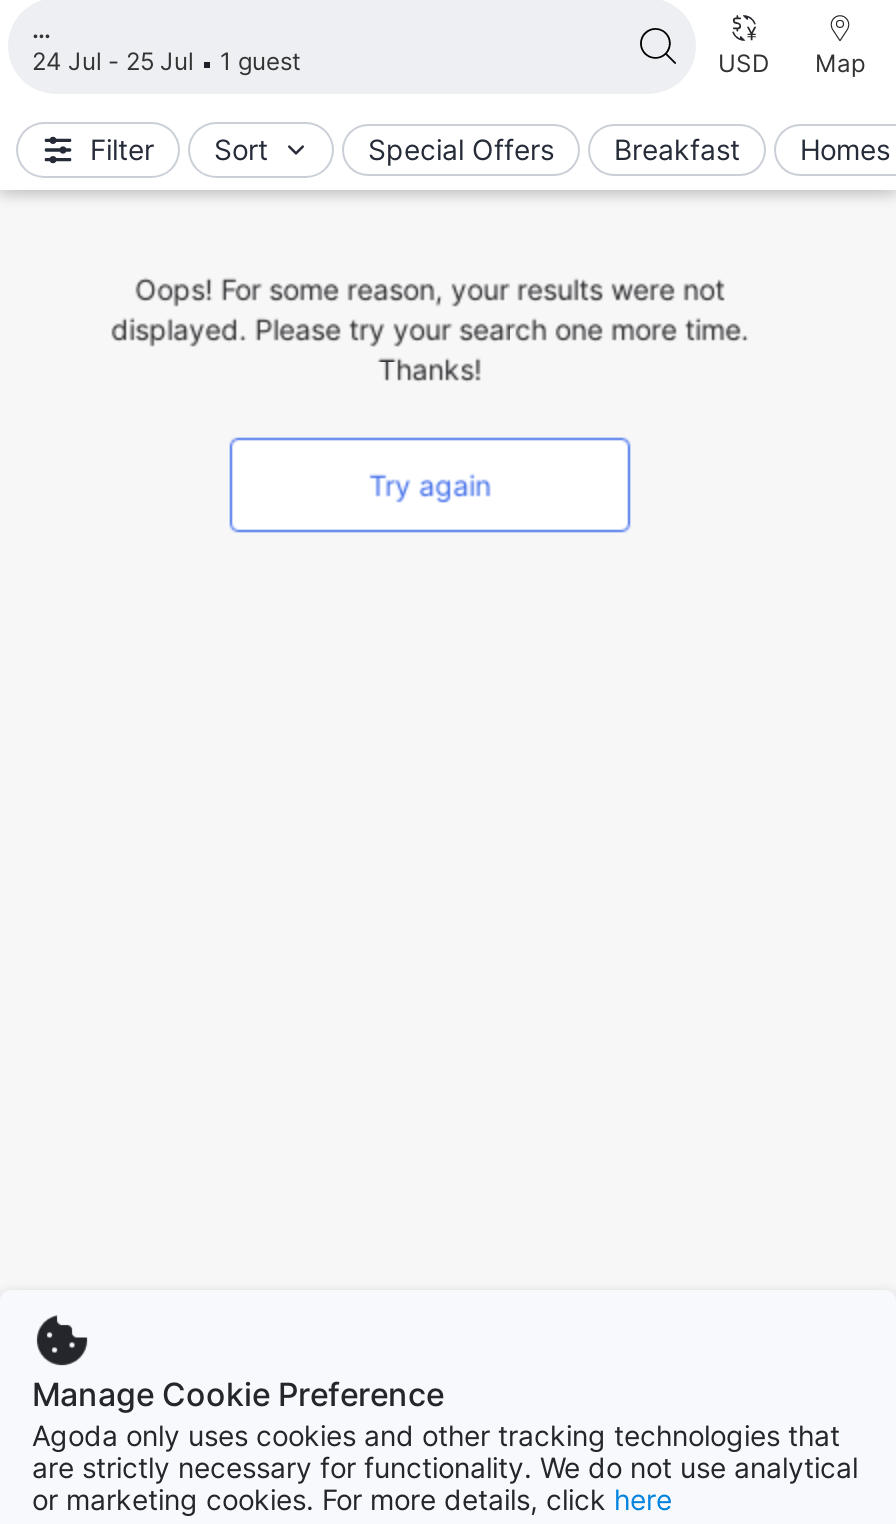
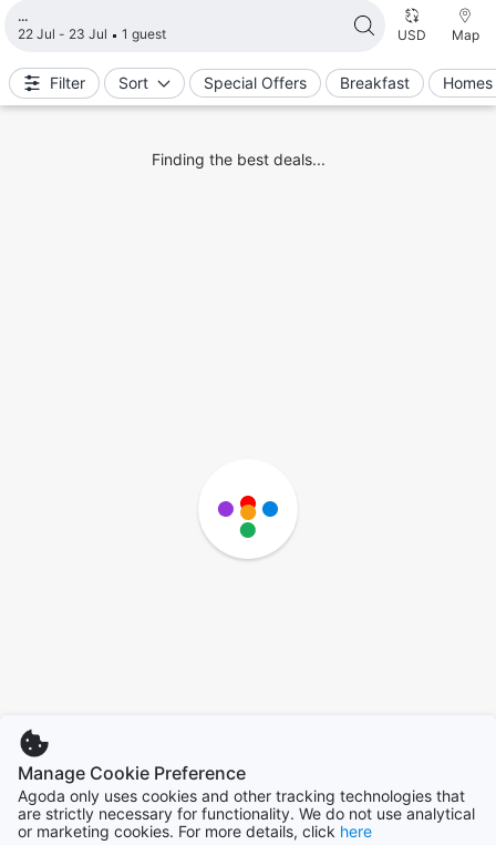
- 24 Jul - 25 Jul 1 guest
+ 22 Jul - 23 Jul 1 guest

+ [image]

- Oops! For some reason, your results were not
- displayed. Please try your search one more time.
- Thanks!
- Try again
+ Finding the best deals...
